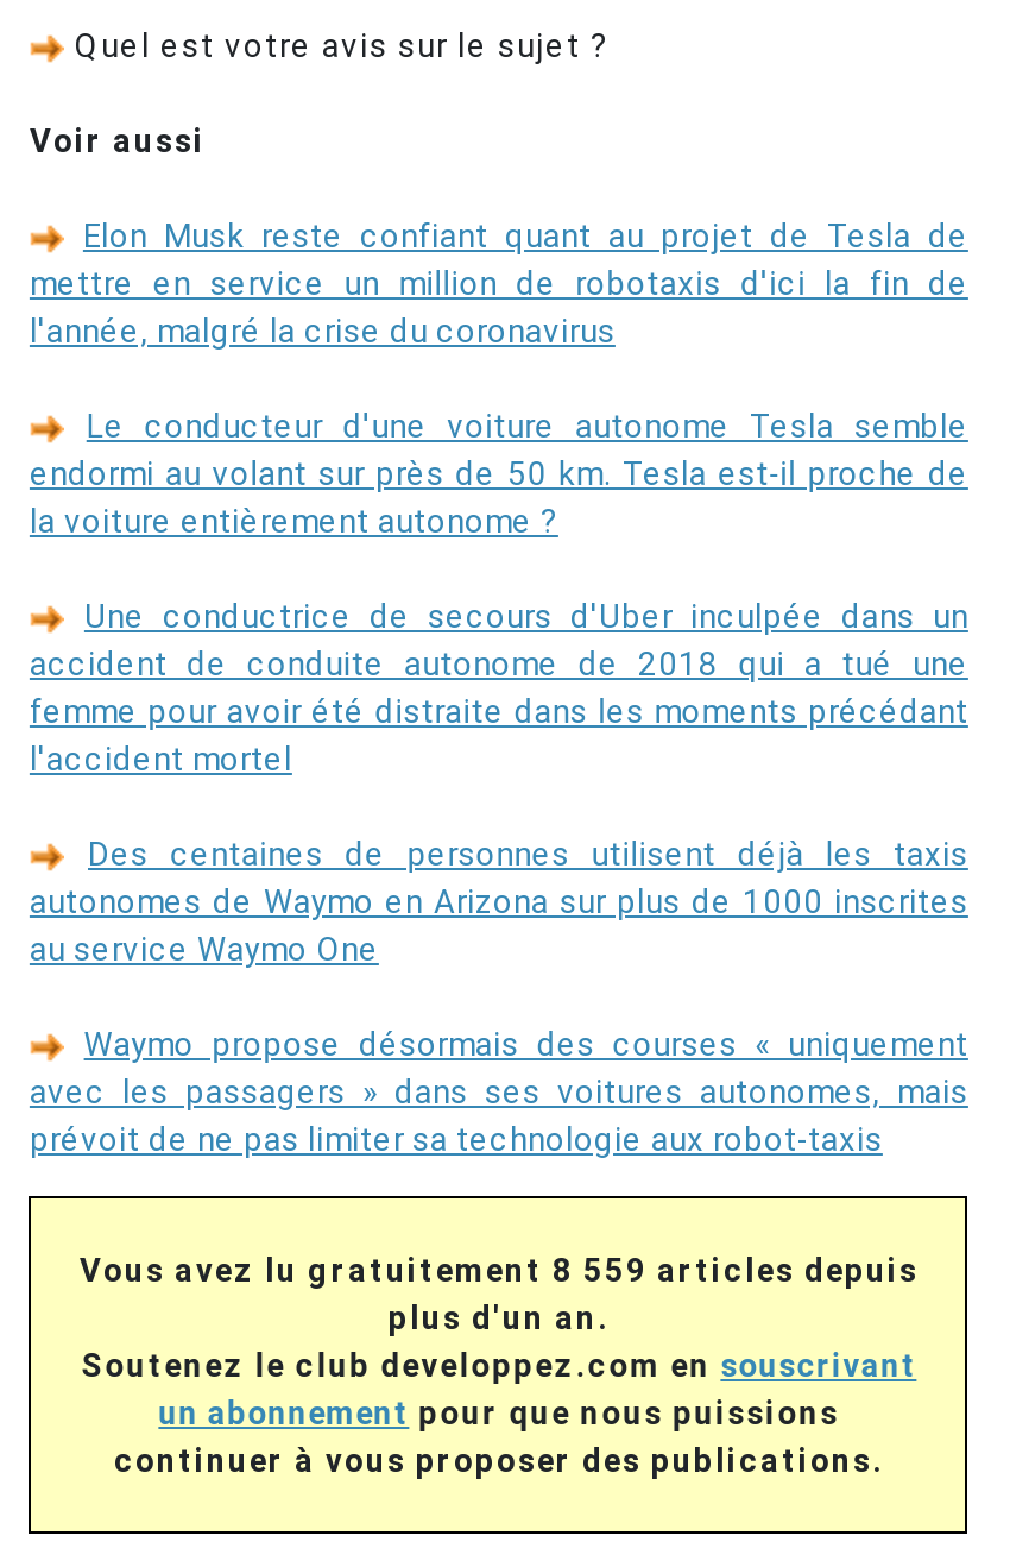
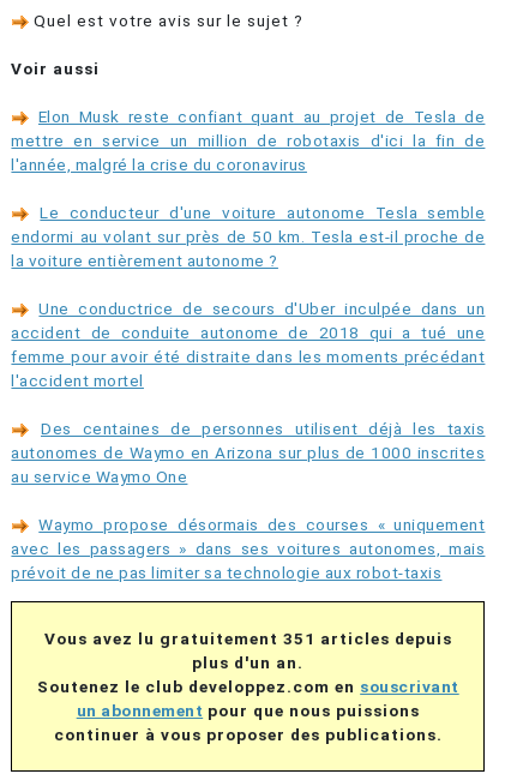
- Vous avez lu gratuitement 8 559 articles depuis
+ Vous avez lu gratuitement 351 articles depuis
